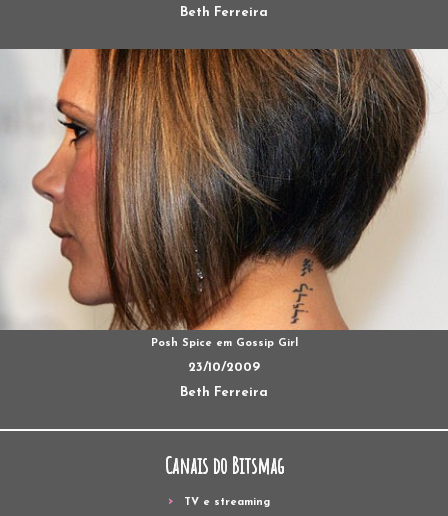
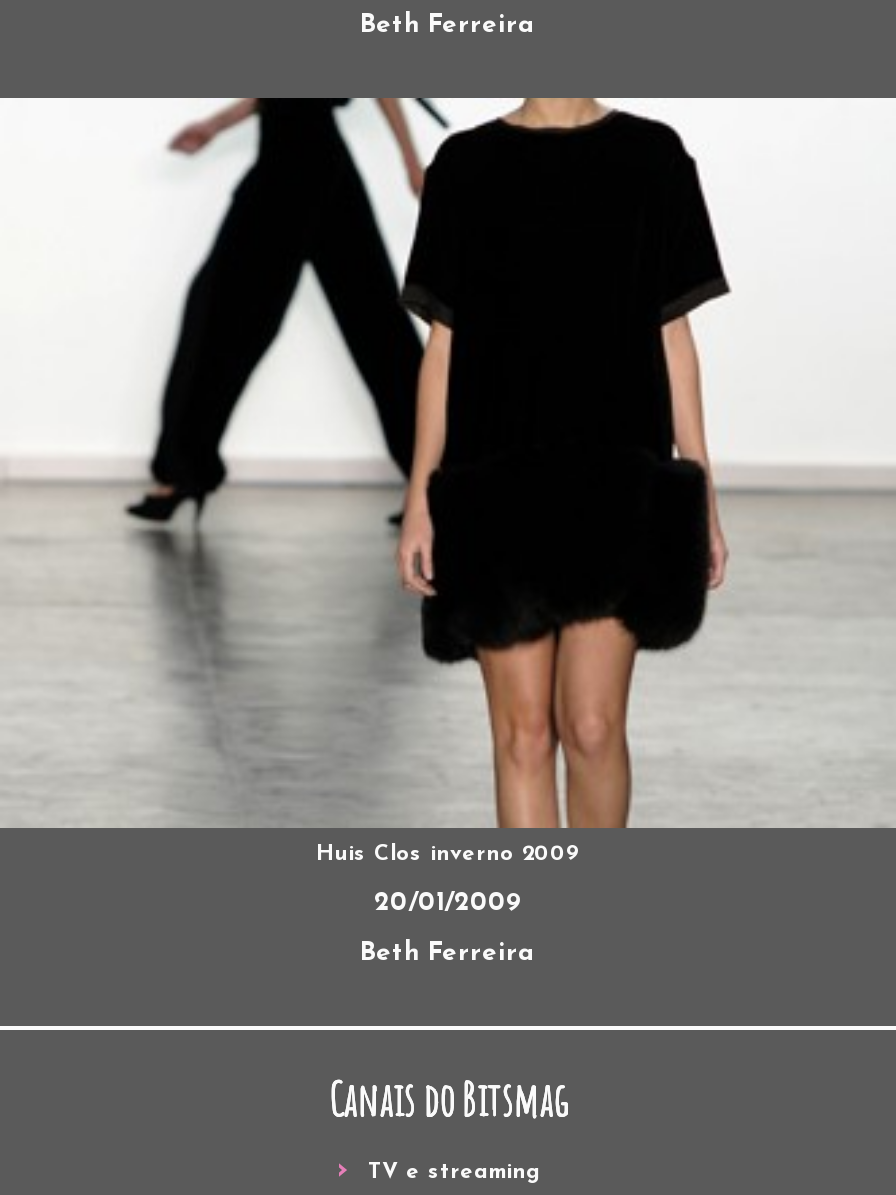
- [image]
- Posh Spice em Gossip Girl
+ [image]
+ Huis Clos inverno 2009

- 23/10/2009
+ 20/01/2009
